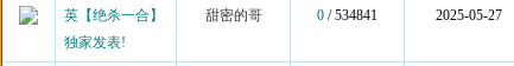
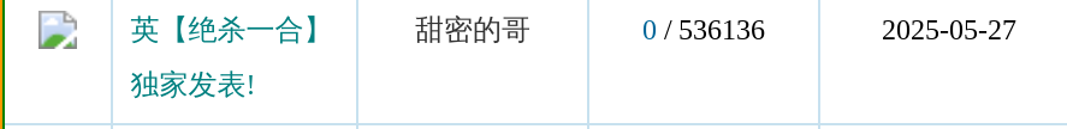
- 0 / 534841
+ 0 / 536136
